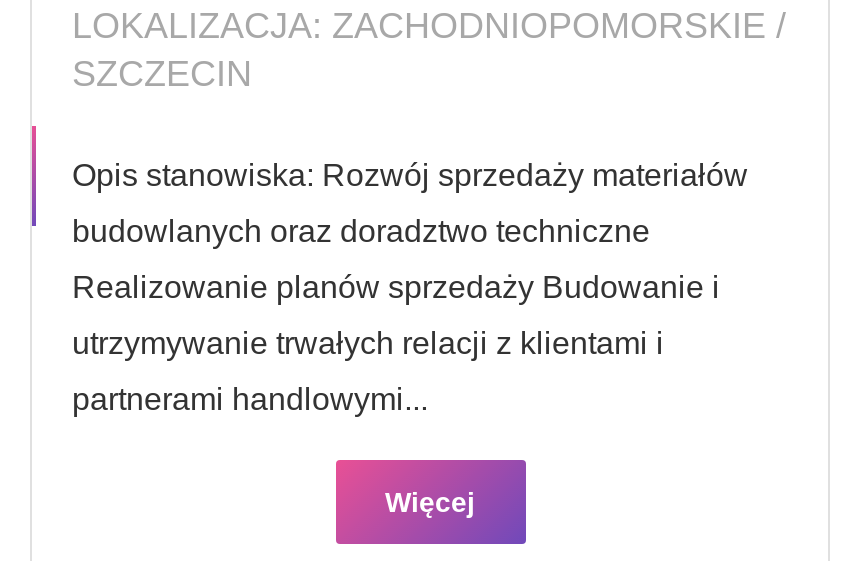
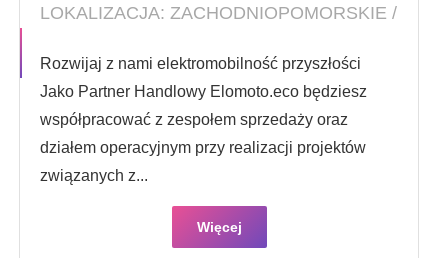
- SZCZECIN
- Opis stanowiska: Rozwój sprzedaży materiałów
- budowlanych oraz doradztwo techniczne
- Realizowanie planów sprzedaży Budowanie i
- utrzymywanie trwałych relacji z klientami i
- partnerami handlowymi...
+ Rozwijaj z nami elektromobilność przyszłości
+ Jako Partner Handlowy Elomoto.eco będziesz
+ współpracować z zespołem sprzedaży oraz
+ działem operacyjnym przy realizacji projektów
+ związanych z...
